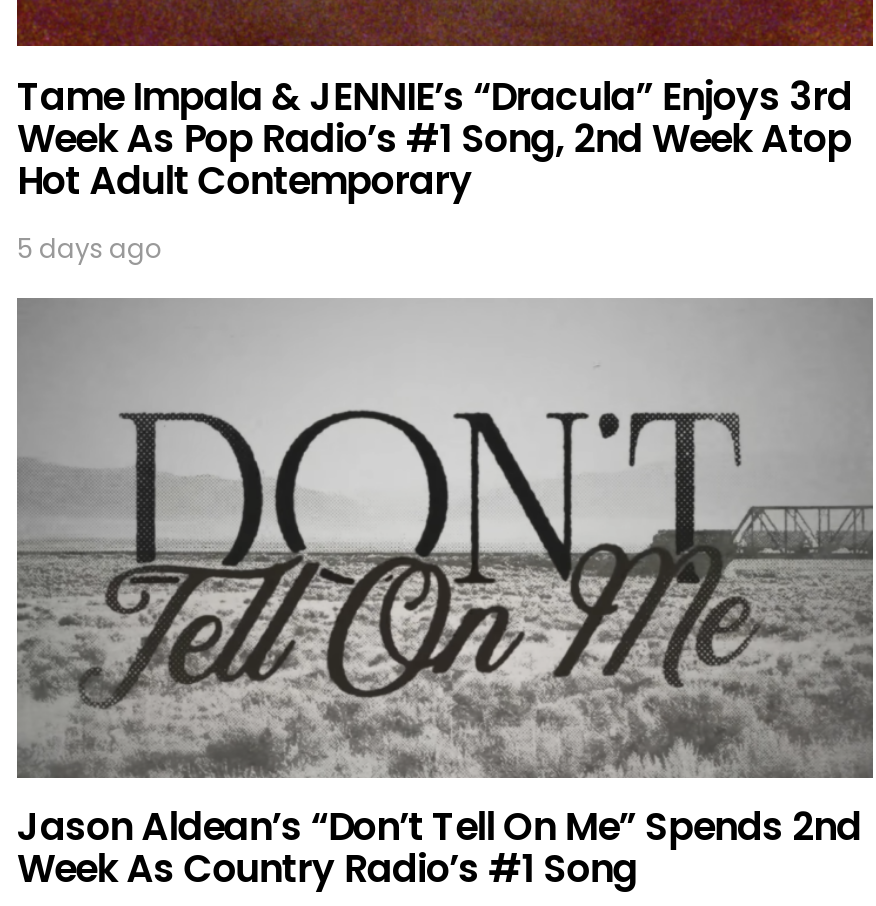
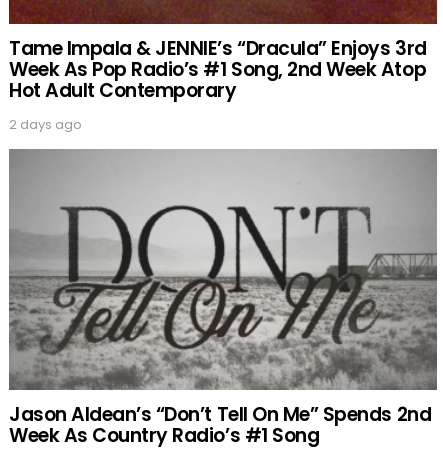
- 5 days ago
+ 2 days ago
